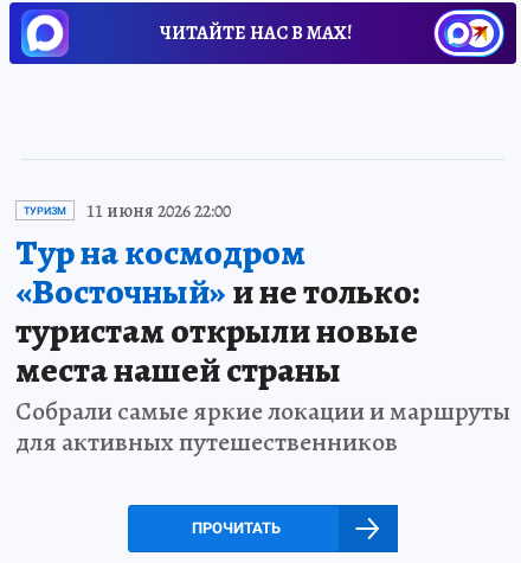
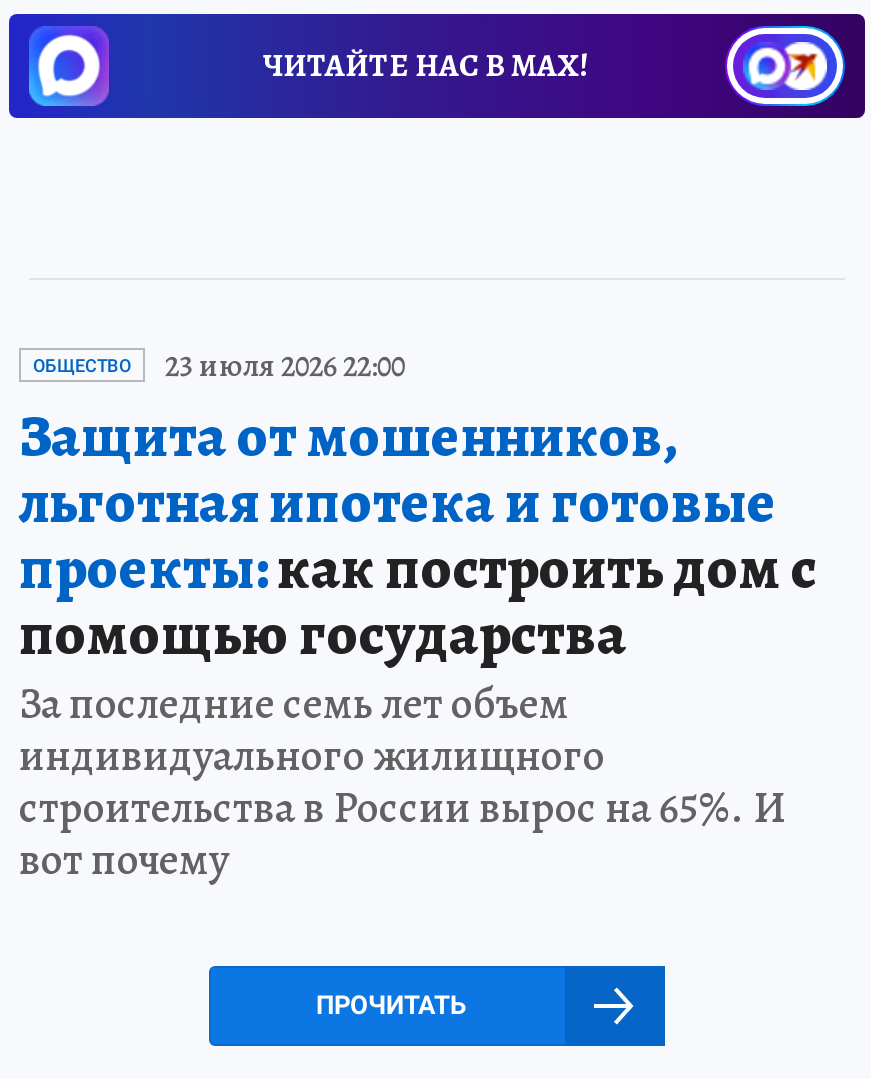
- ТУРИЗМ
- 11 июня 2026 22:00
- Тур на космодром
- «Восточный»и не только:
- туристам открыли новые
- места нашей страны
- Собрали самые яркие локации и маршруты
- для активных путешественников
+ ОБЩЕСТВО
+ 23 июля 2026 22:00
+ Защита от мошенников,
+ льготная ипотека и готовые
+ проекты:как построить дом с
+ помощью государства
+ За последние семь лет объем
+ индивидуального жилищного
+ строительства в России вырос на 65%. И
+ вот почему
